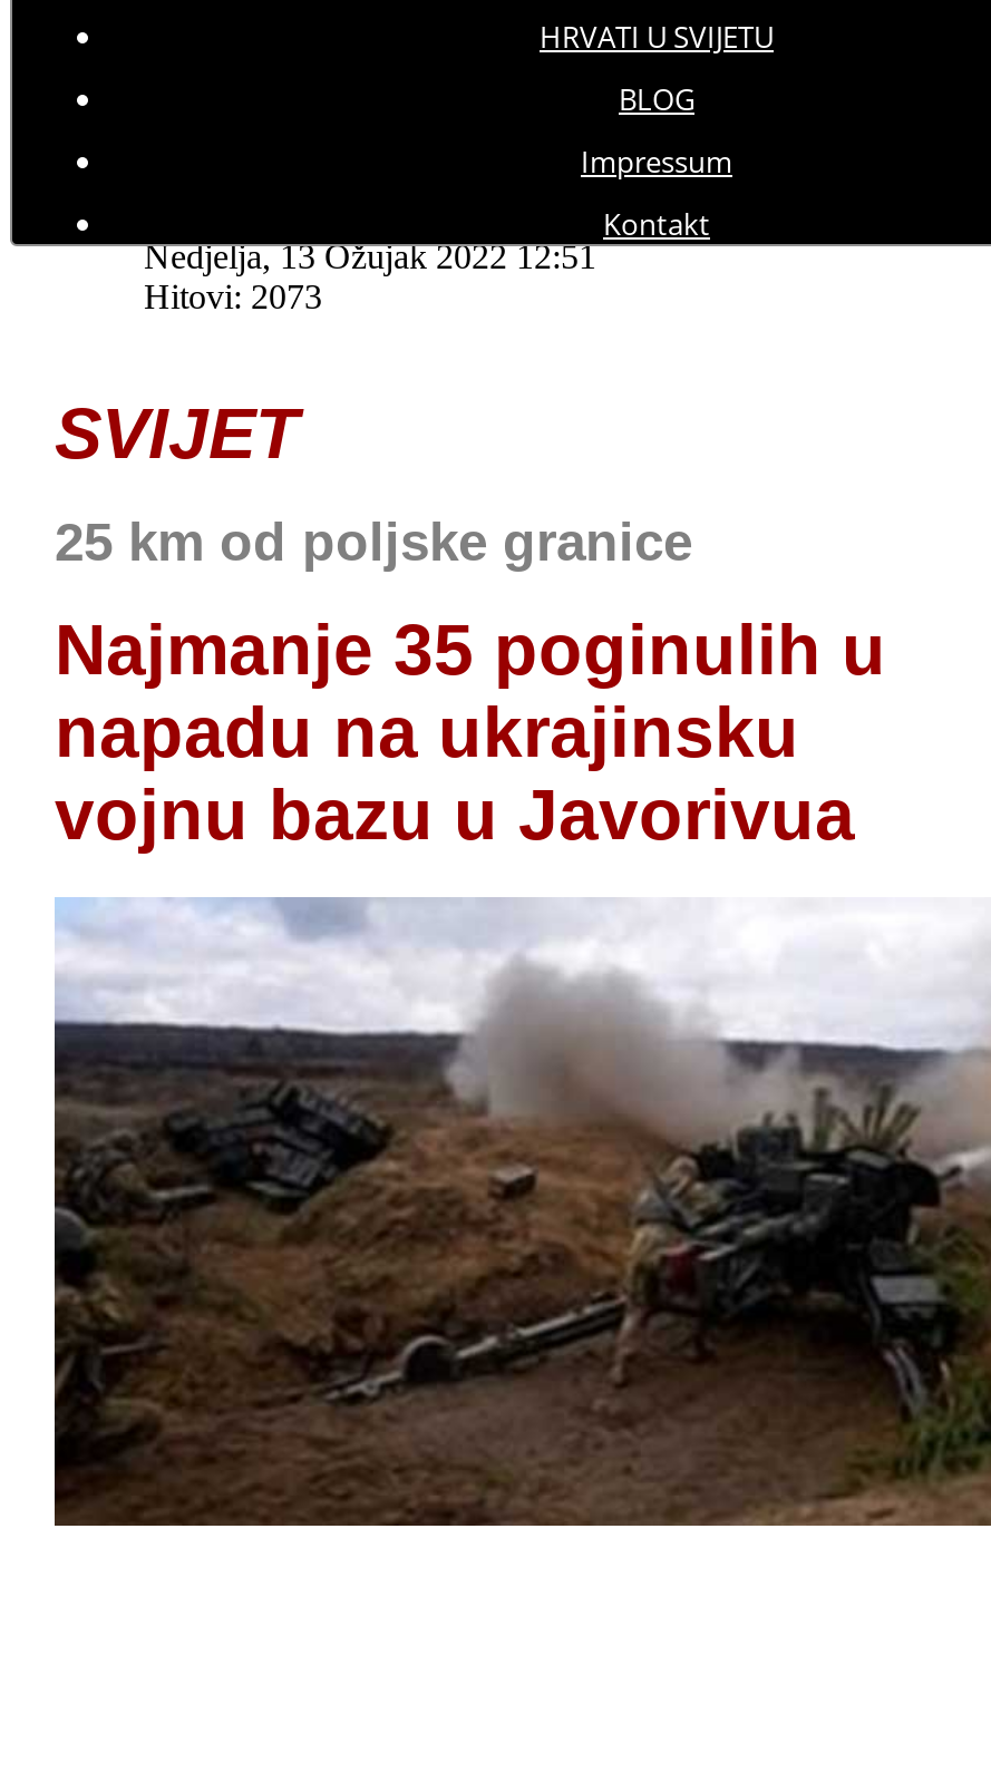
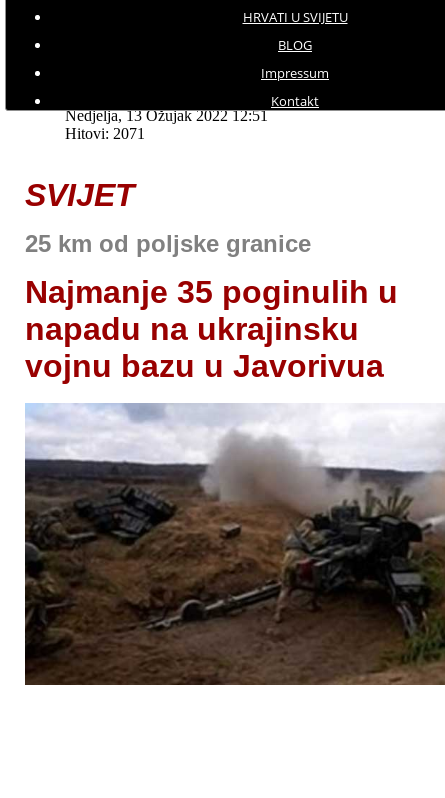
- Hitovi: 2073
+ Hitovi: 2071
